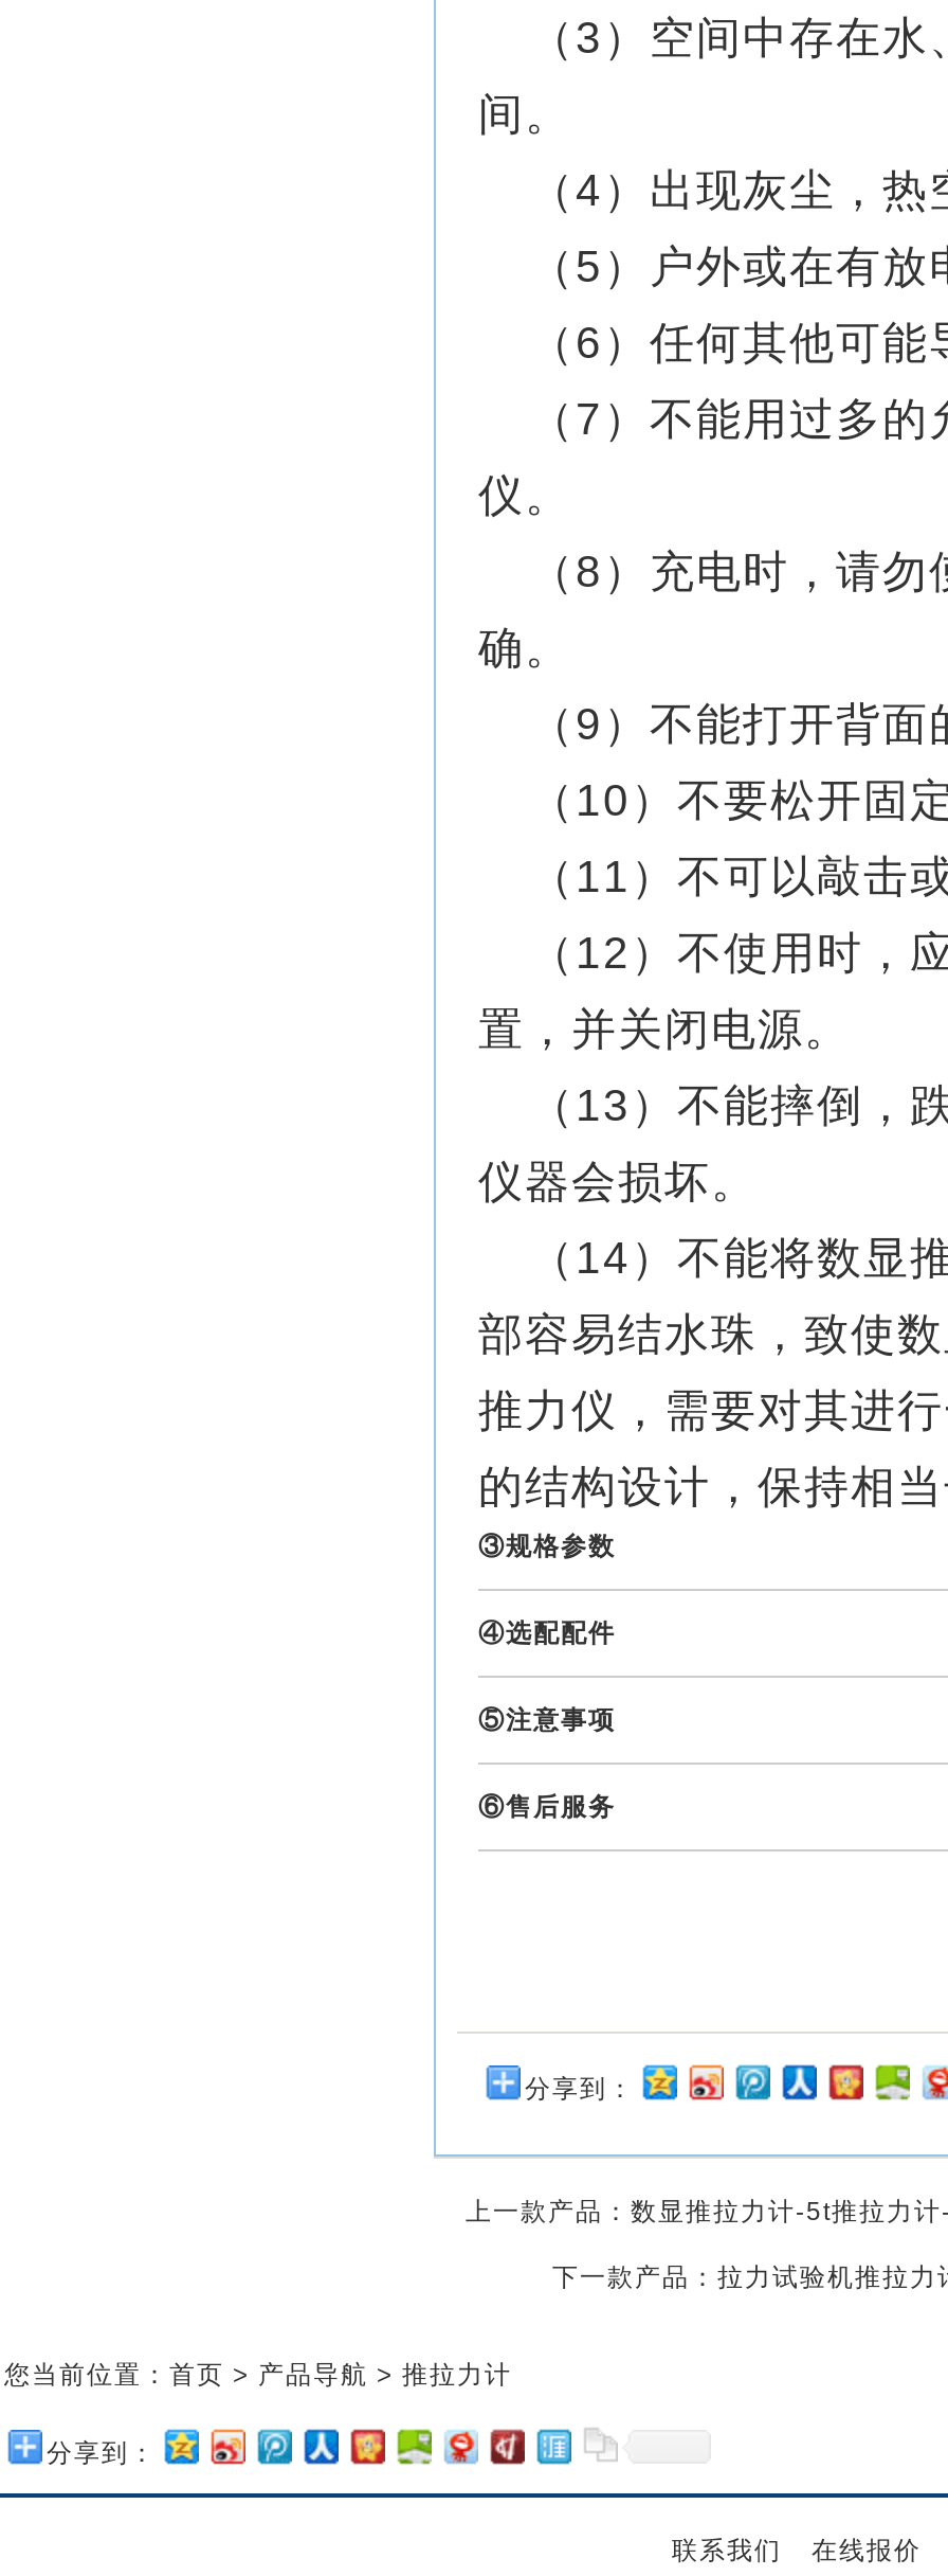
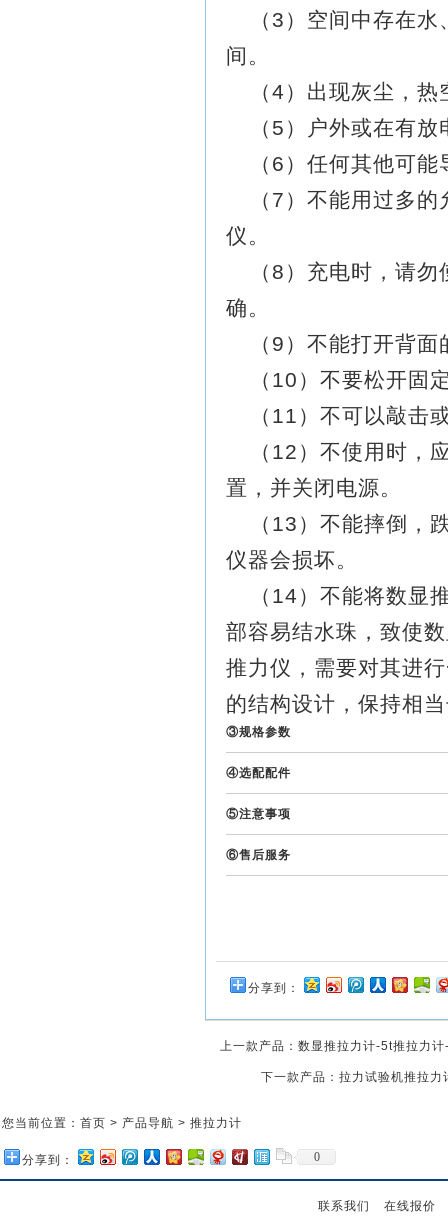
+ 0
